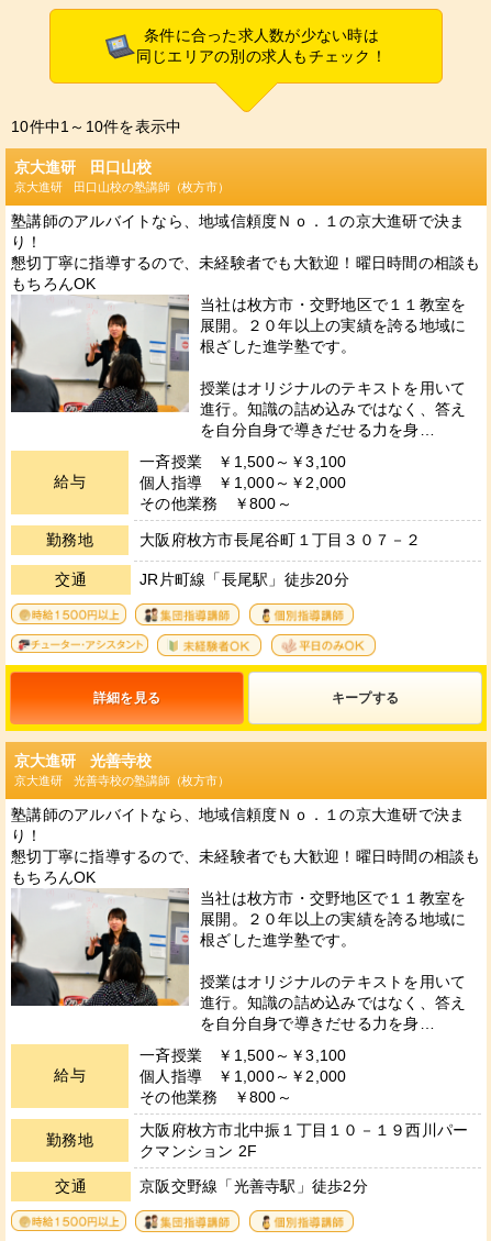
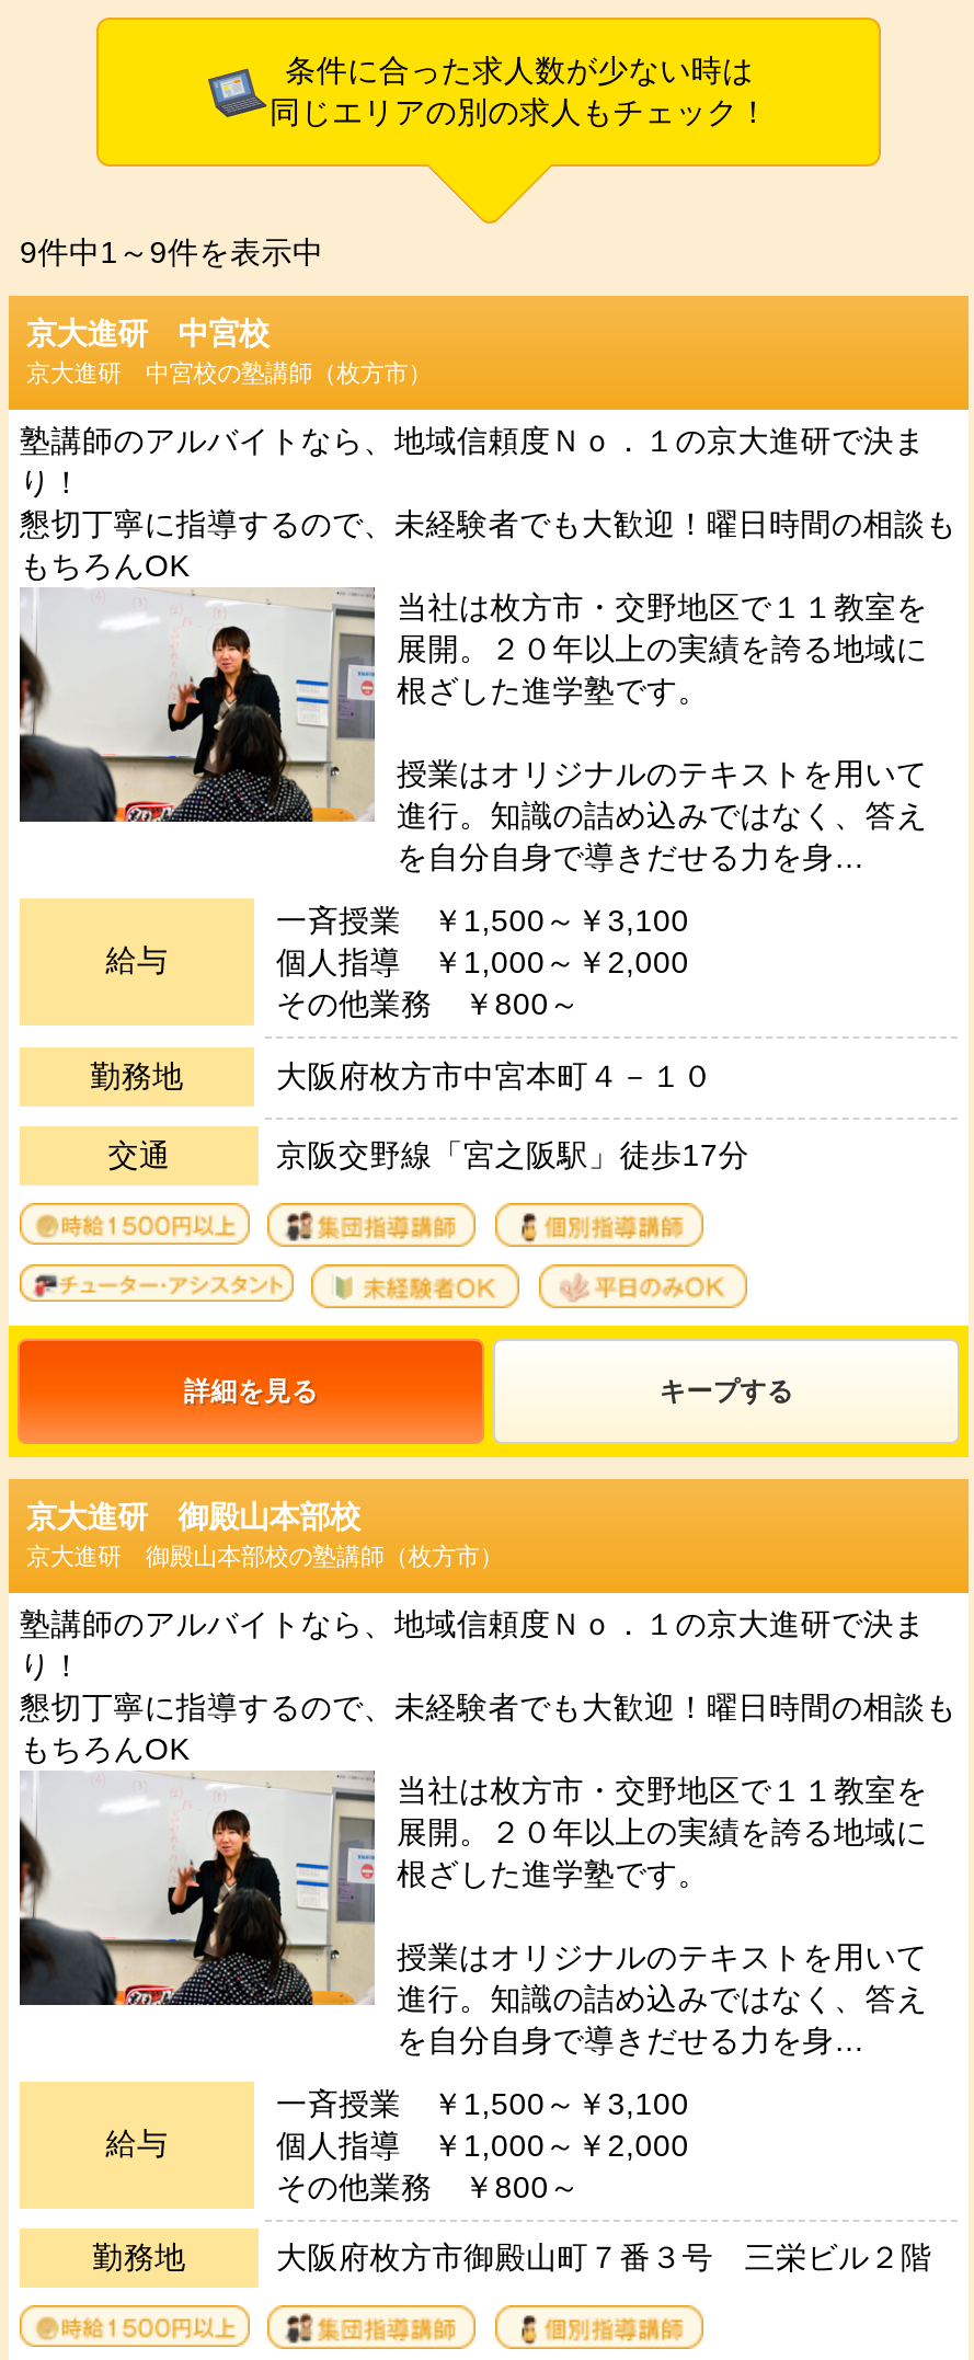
- 10件中1～10件を表示中
+ 9件中1～9件を表示中

- 京大進研 田口山校
- 京大進研 田口山校の塾講師（枚方市）
+ 京大進研 中宮校
+ 京大進研 中宮校の塾講師（枚方市）

- 大阪府枚方市長尾谷町１丁目３０７－２
+ 大阪府枚方市中宮本町４－１０

- JR片町線「長尾駅」徒歩20分
+ 京阪交野線「宮之阪駅」徒歩17分

- 京大進研 光善寺校
- 京大進研 光善寺校の塾講師（枚方市）
+ 京大進研 御殿山本部校
+ 京大進研 御殿山本部校の塾講師（枚方市）

- 大阪府枚方市北中振１丁目１０－１９西川パー
- クマンション 2F
- 交通
- 京阪交野線「光善寺駅」徒歩2分
+ 大阪府枚方市御殿山町７番３号 三栄ビル２階
